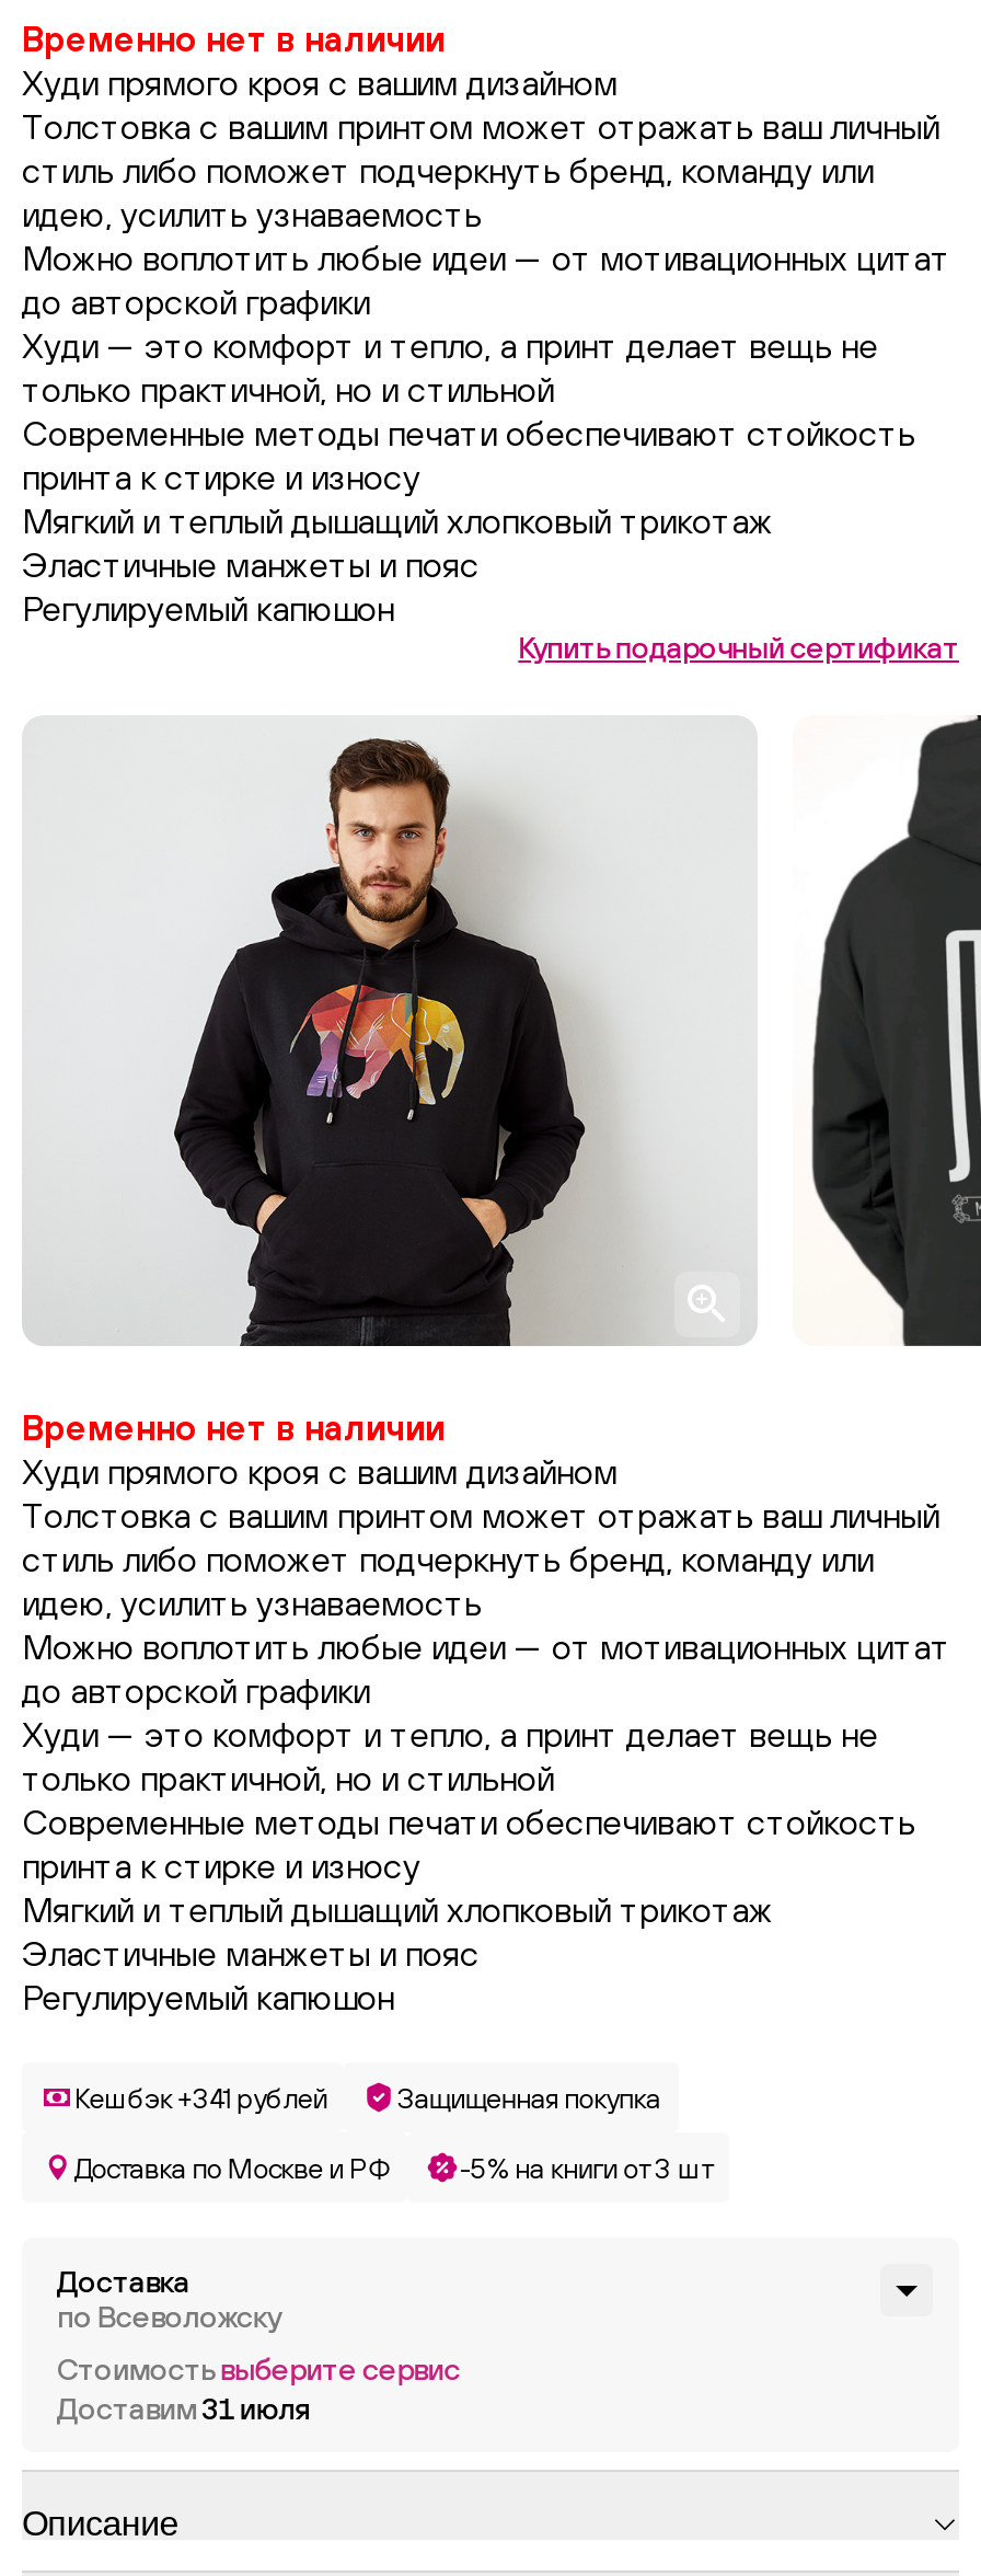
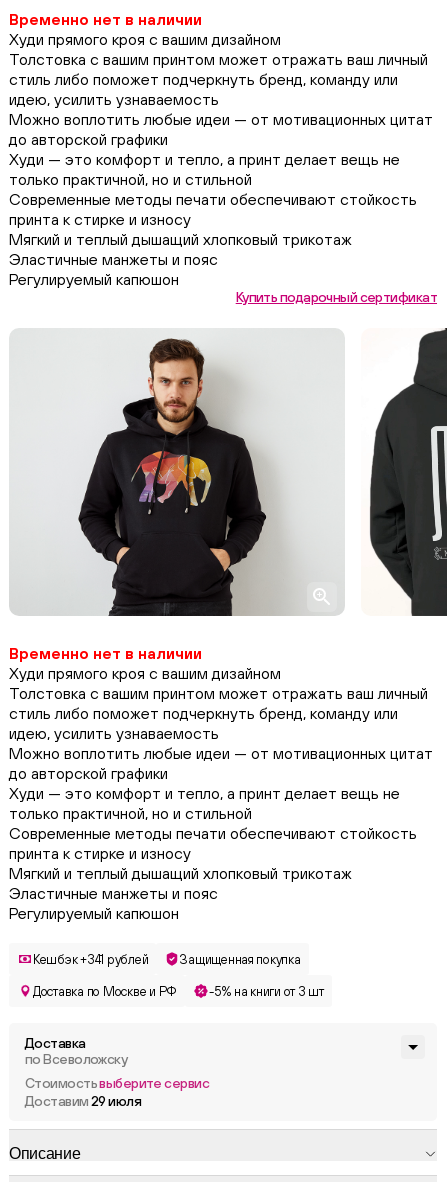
- Доставим 31 июля
+ Доставим 29 июля
